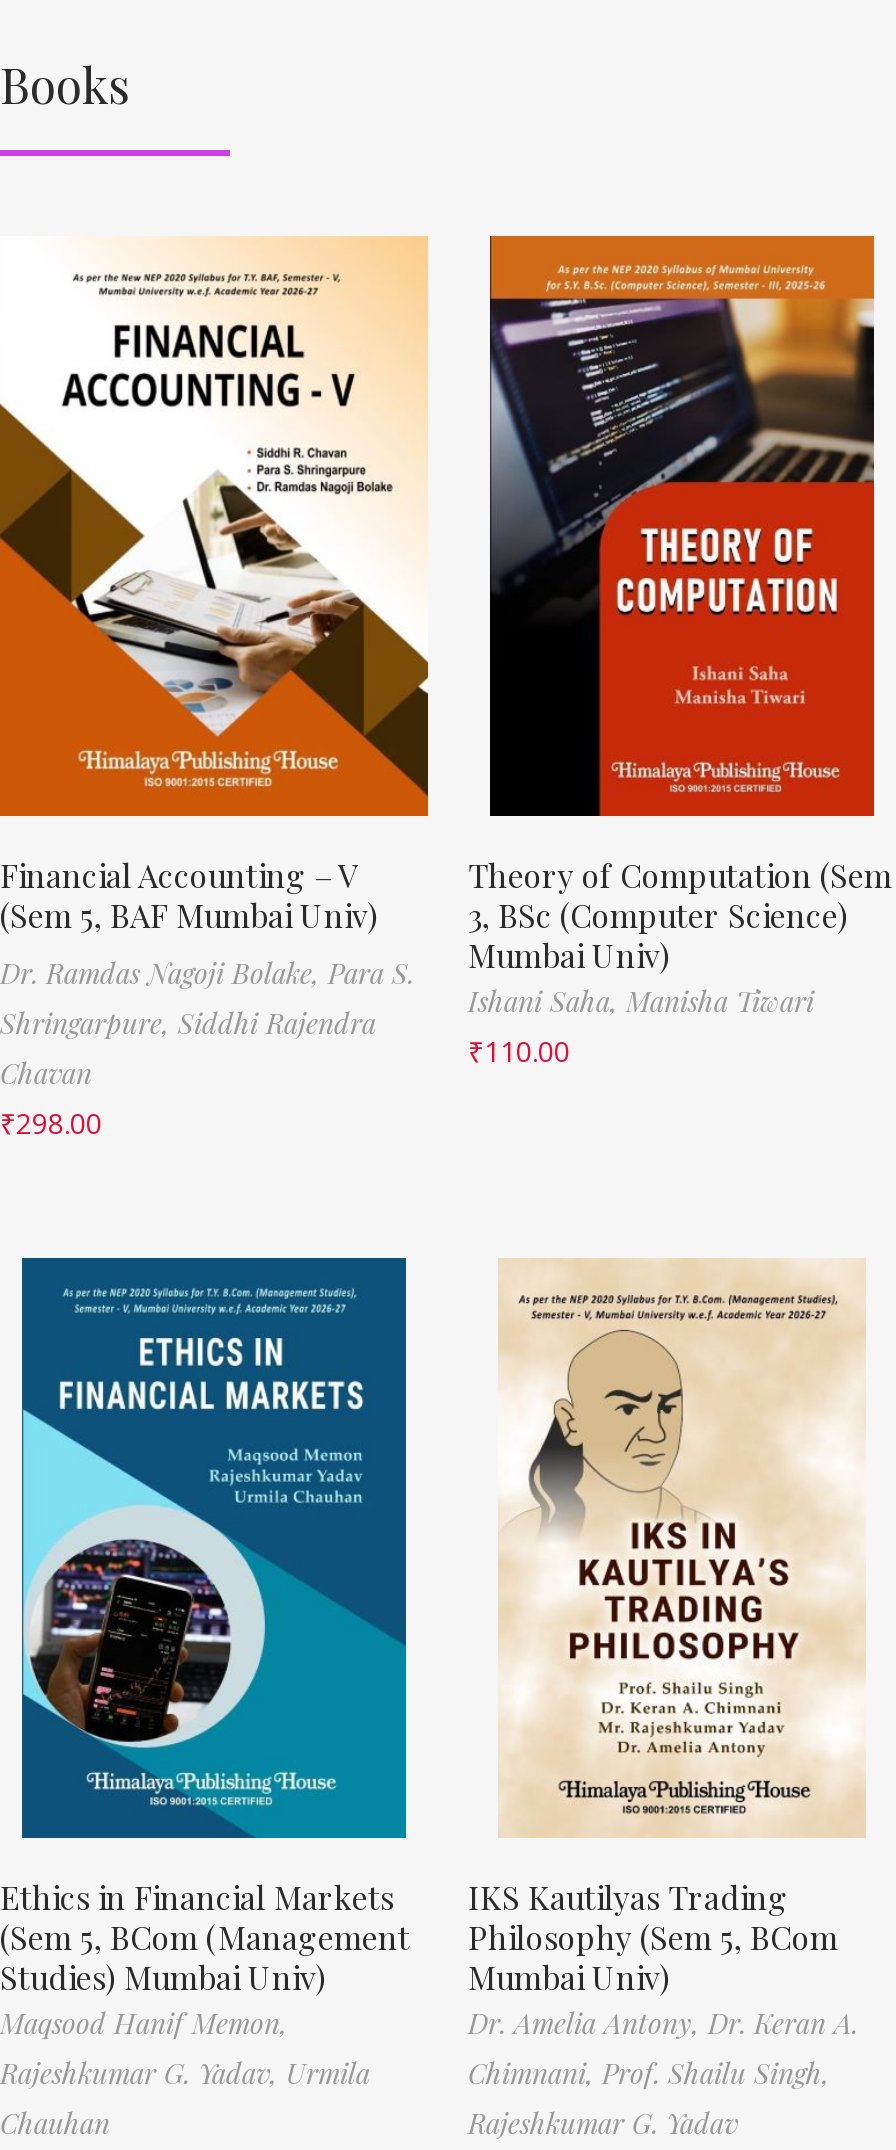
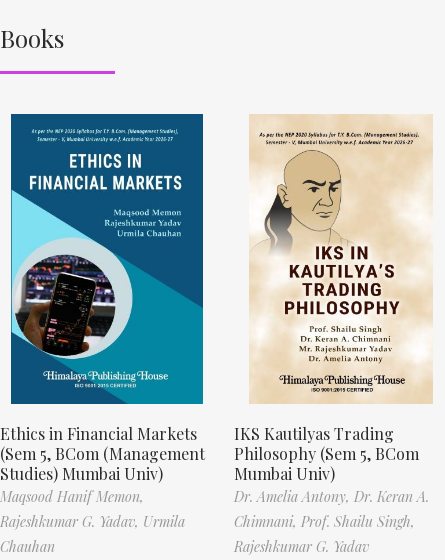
- [image]
- Financial Accounting – V
- (Sem 5, BAF Mumbai Univ)
- Dr. Ramdas Nagoji Bolake, Para S.
- Shringarpure, Siddhi Rajendra
- Chavan
- ₹298.00

- [image]
- Theory of Computation (Sem
- 3, BSc (Computer Science)
- Mumbai Univ)
- Ishani Saha, Manisha Tiwari
- ₹110.00
